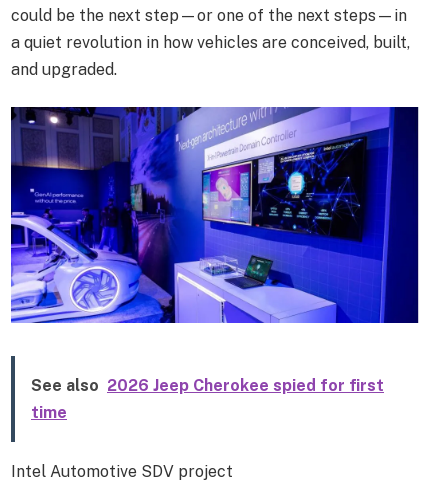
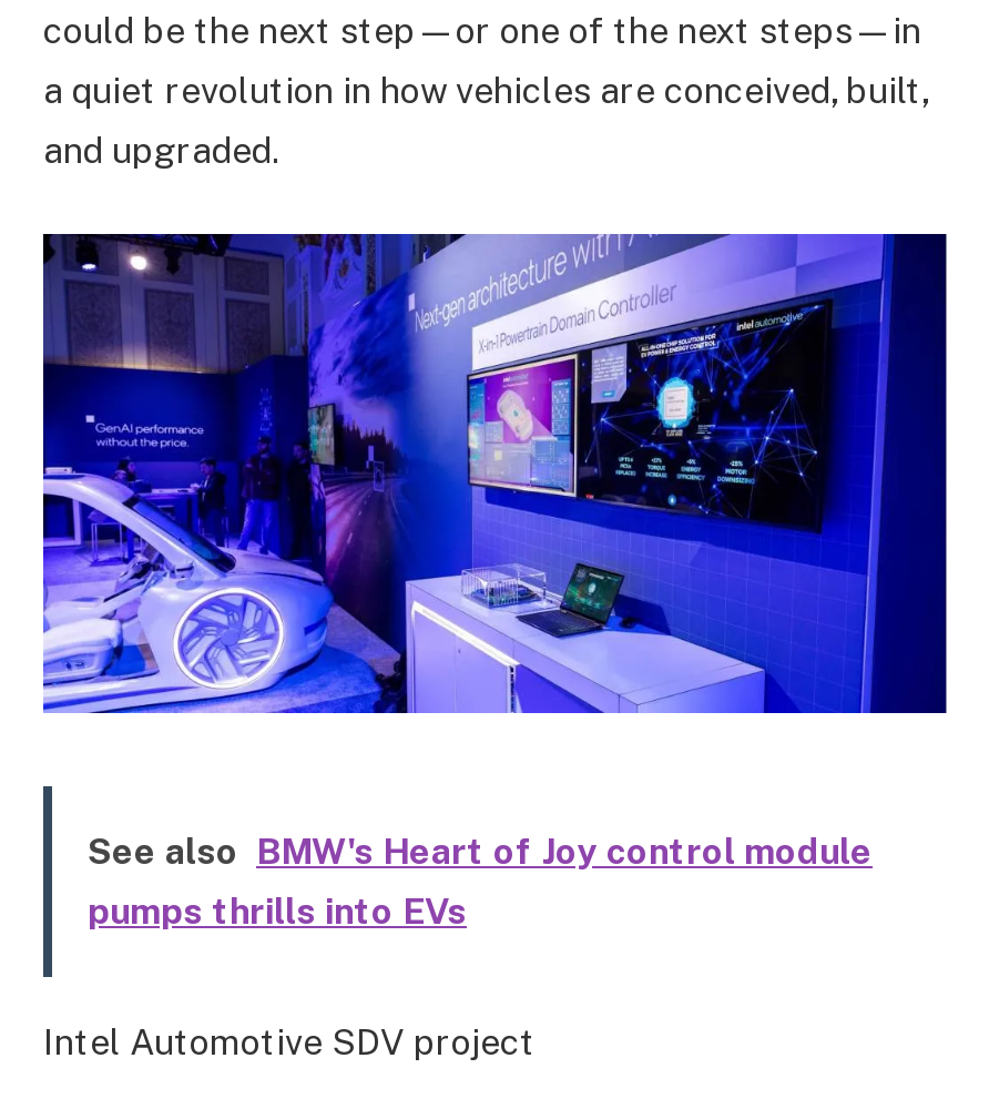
- See also 2026 Jeep Cherokee spied for first
- time
+ See also BMW's Heart of Joy control module
+ pumps thrills into EVs
